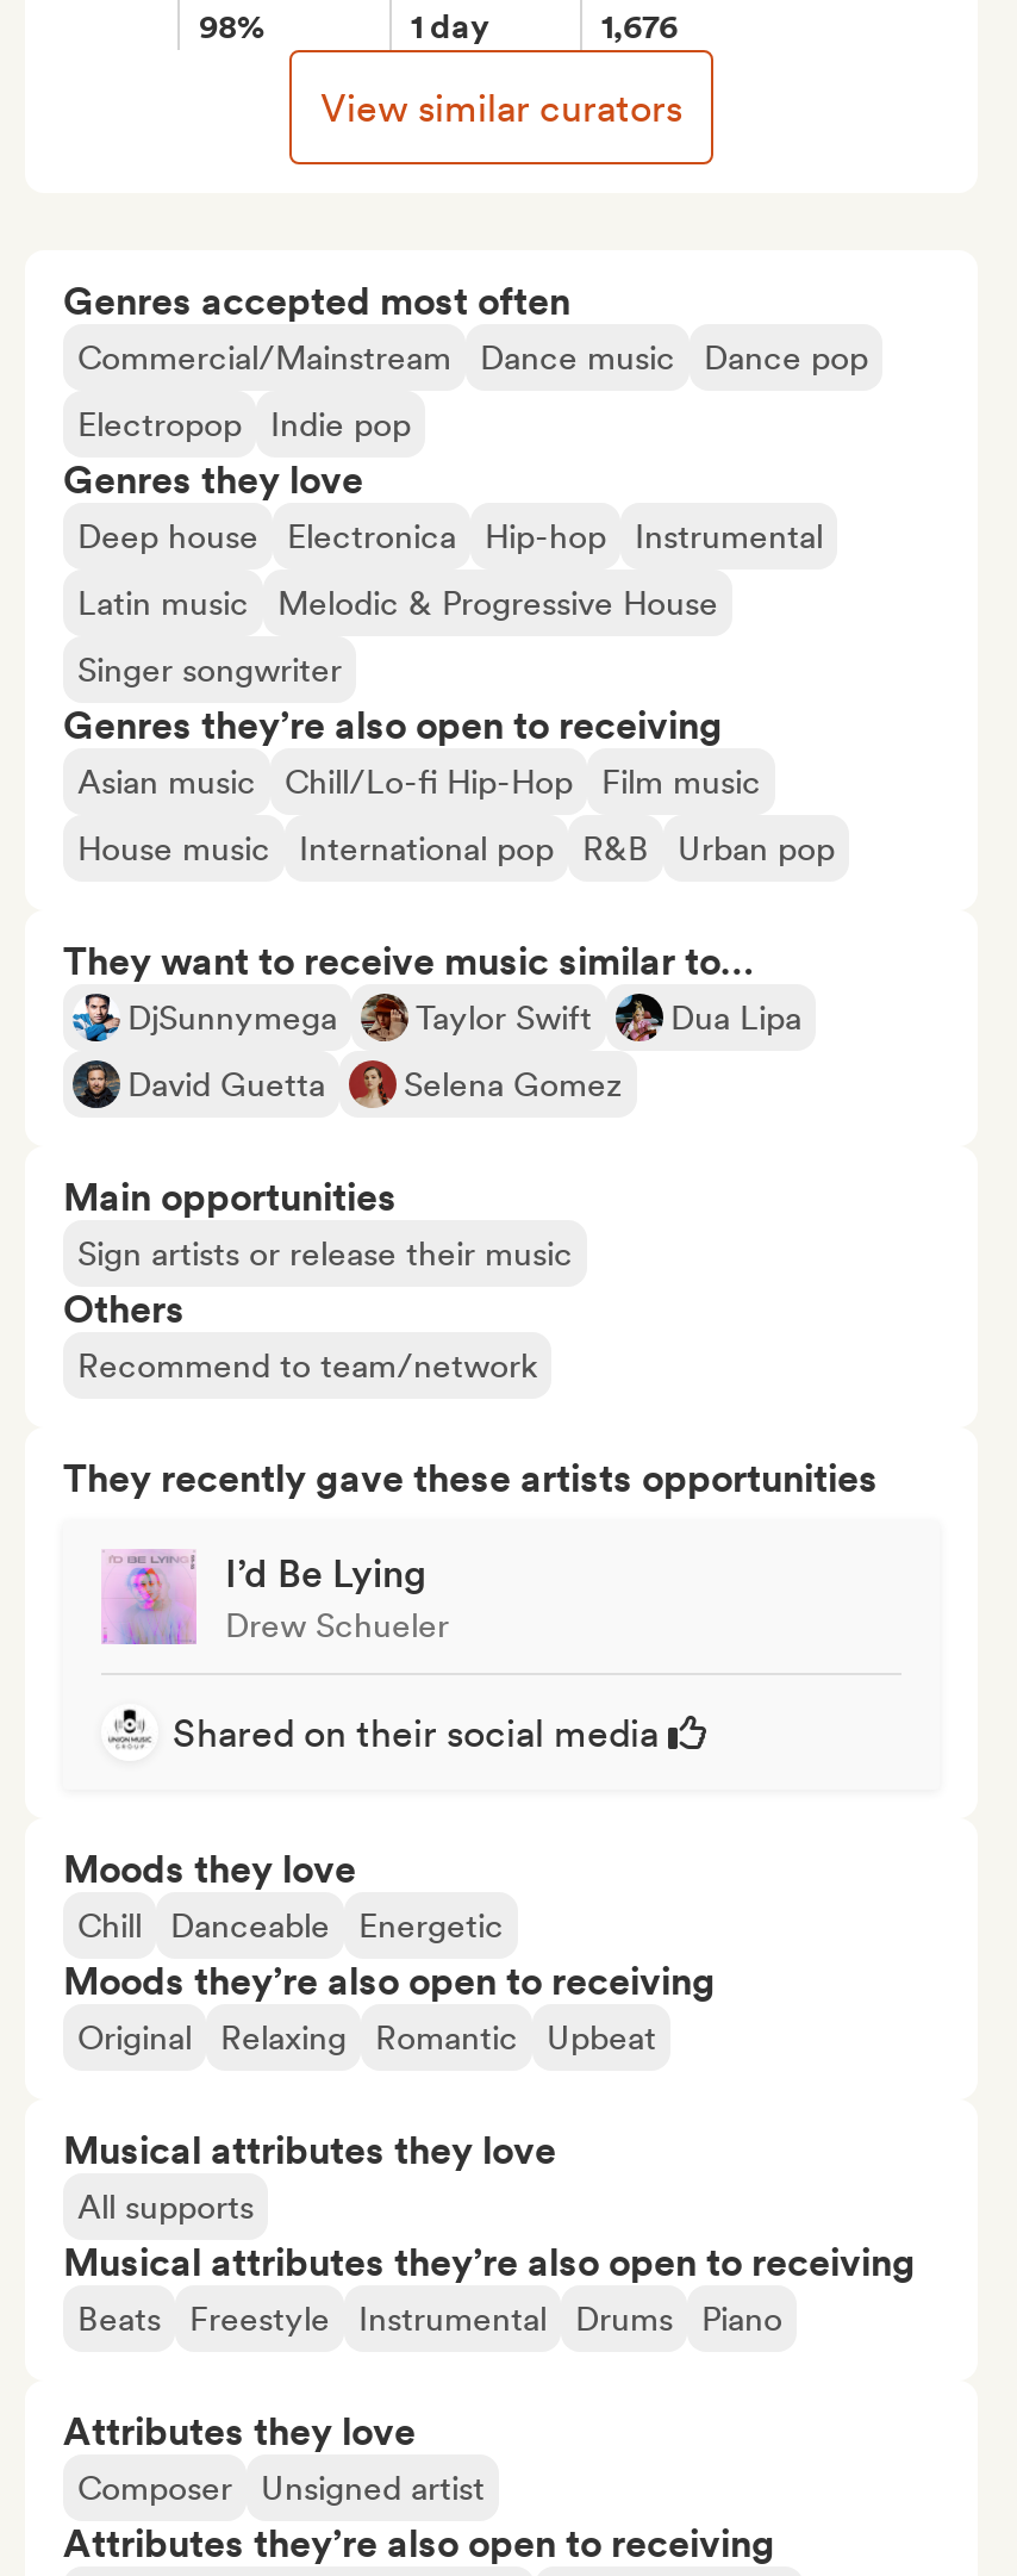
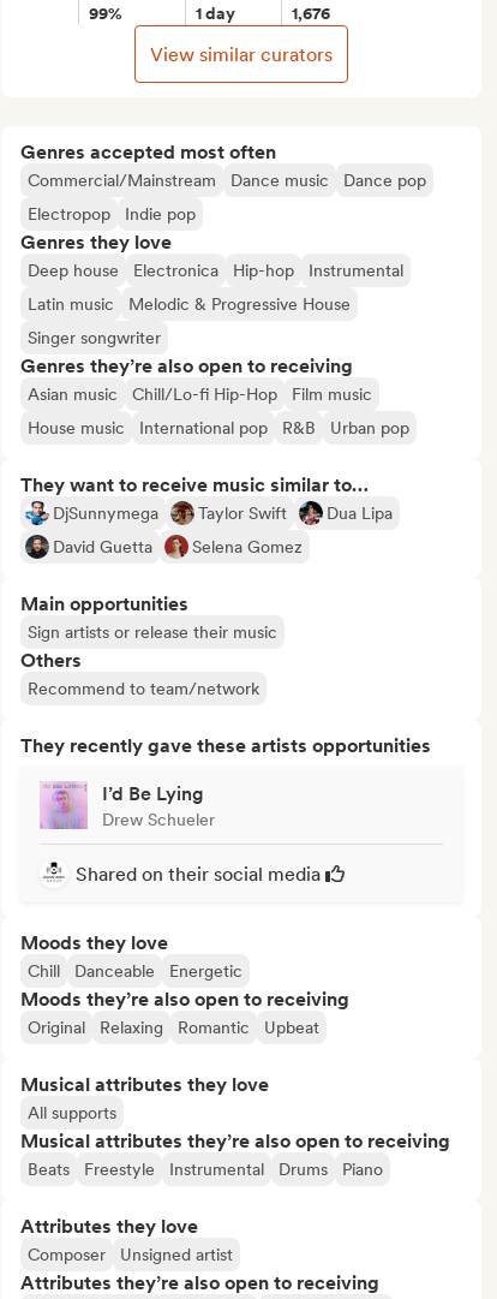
- 98%
+ 99%
